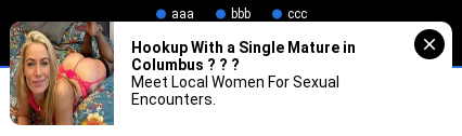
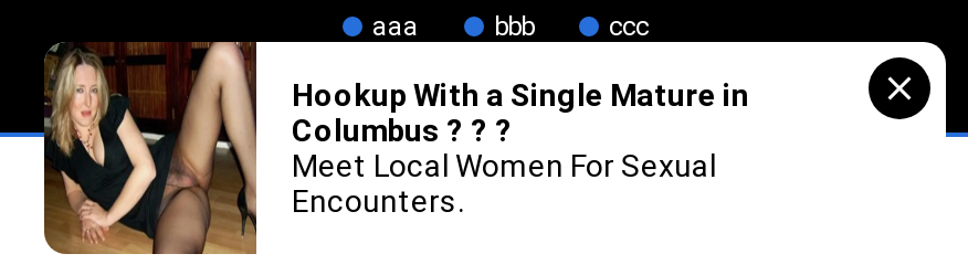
- [image]
+ [image]
